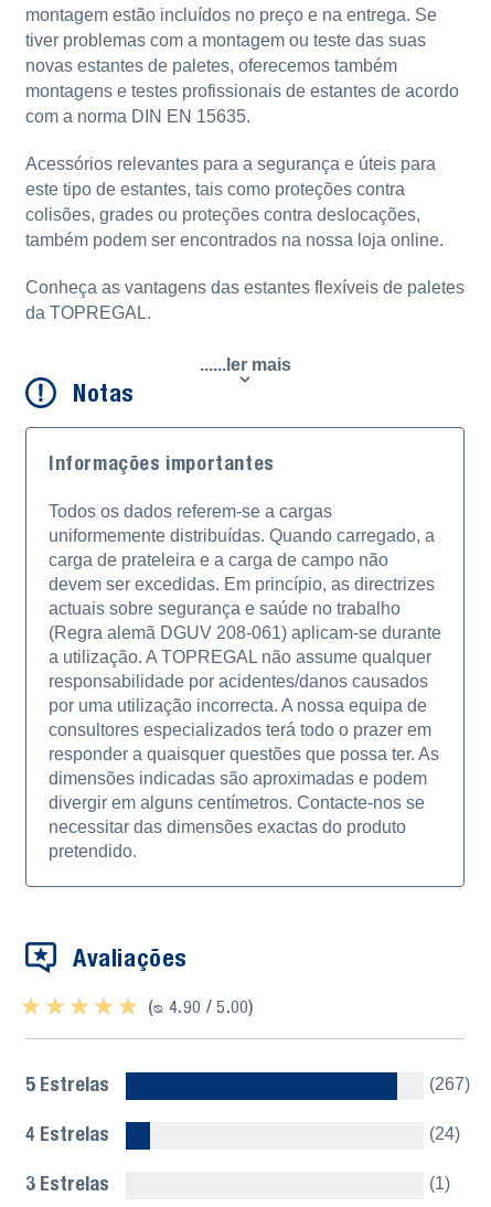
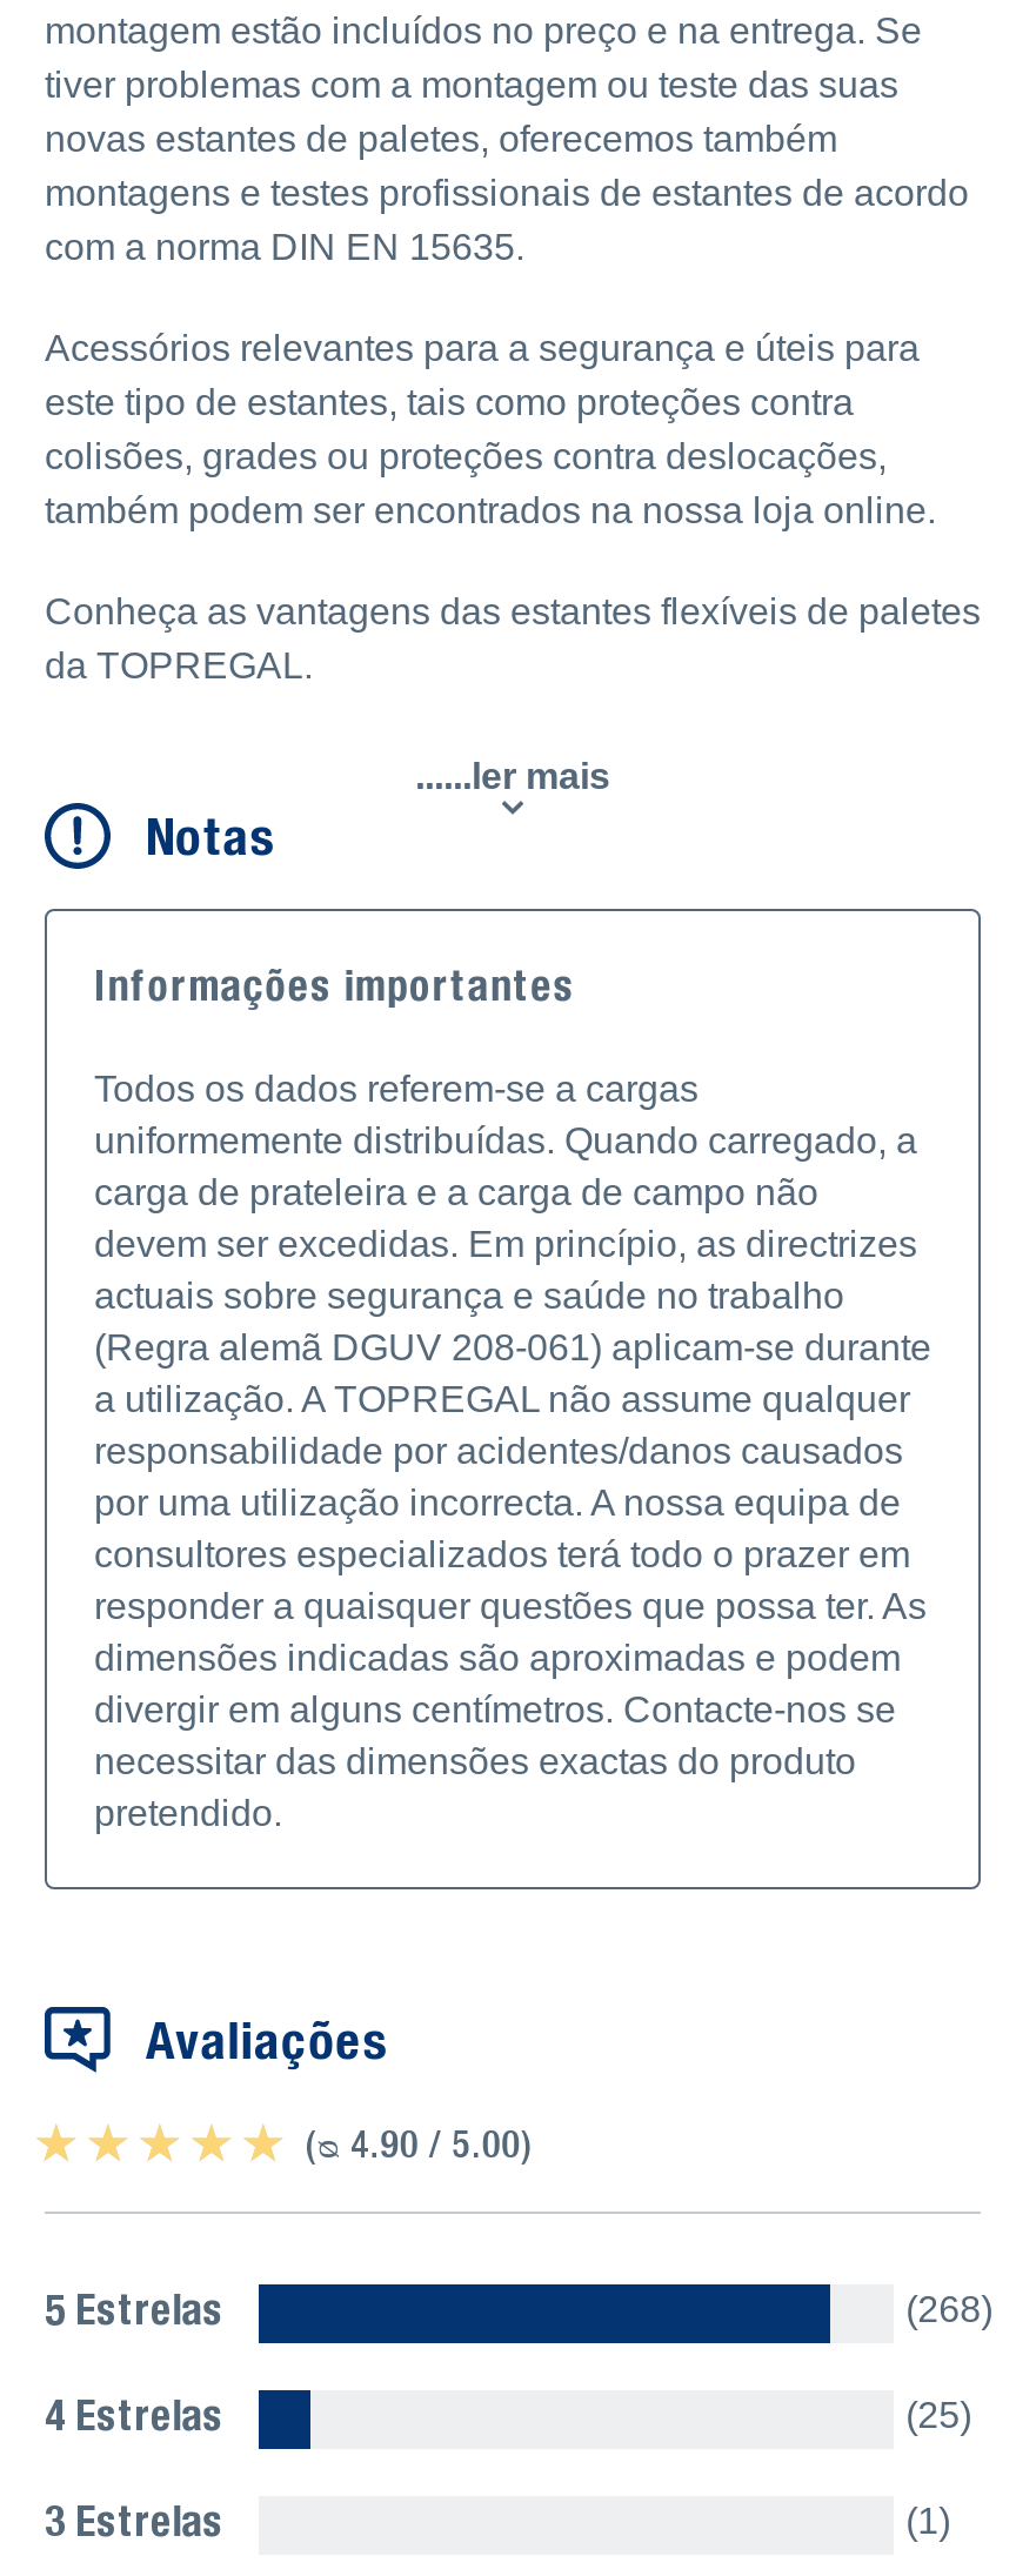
- (267)
+ (268)

- (24)
+ (25)
